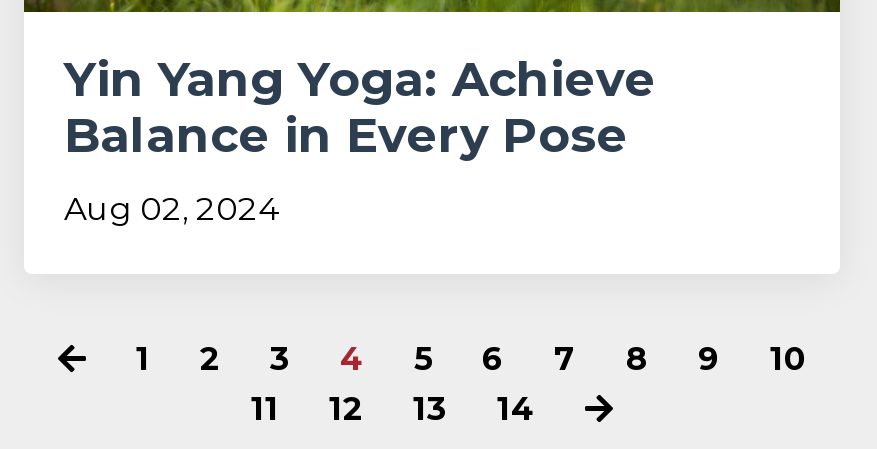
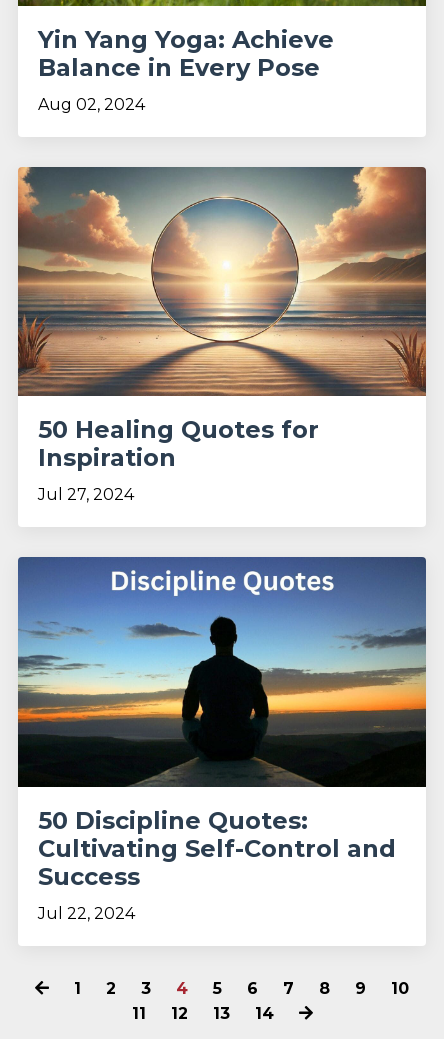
+ [image]
+ 50 Healing Quotes for
+ Inspiration
+ Jul 27, 2024

+ [image]
+ 50 Discipline Quotes:
+ Cultivating Self-Control and
+ Success
+ Jul 22, 2024
